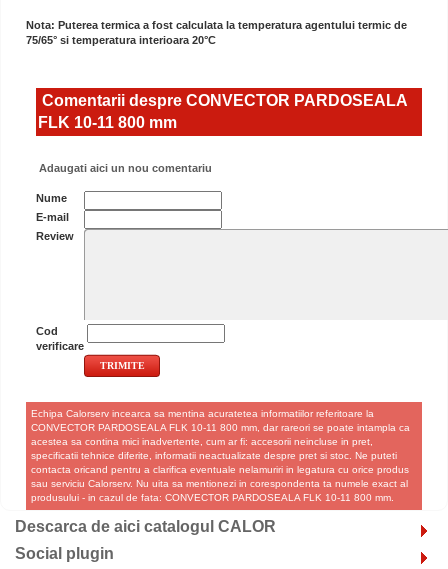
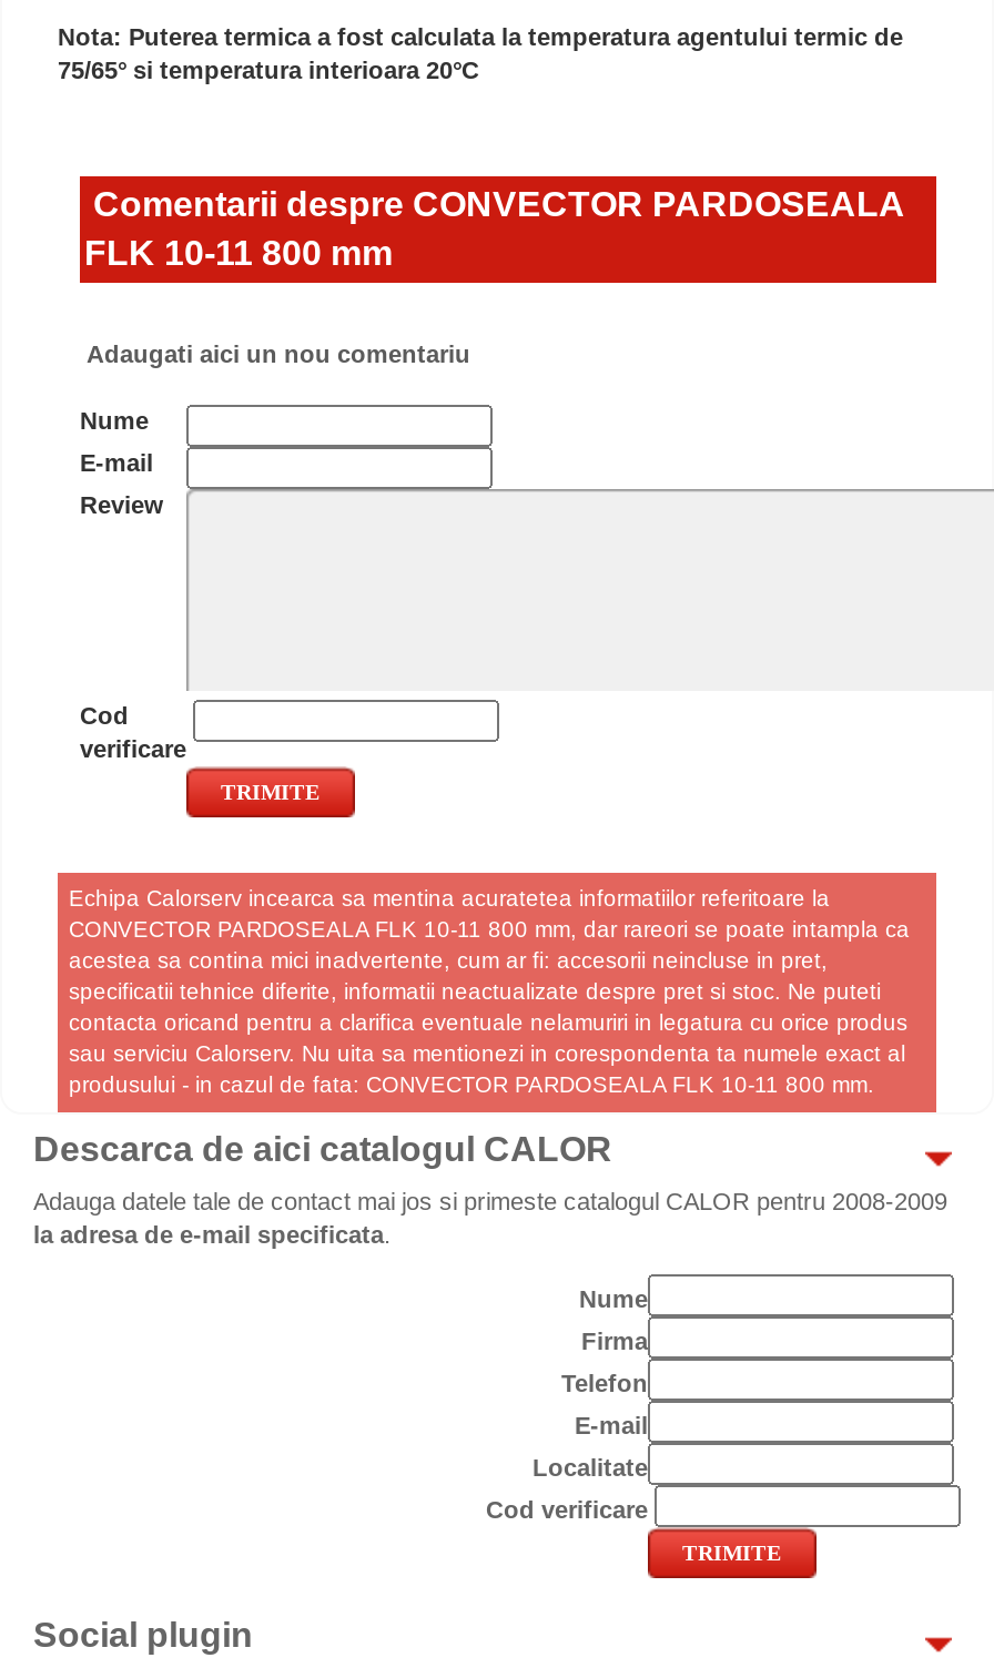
+ [image]
+ Adauga datele tale de contact mai jos si primeste catalogul CALOR pentru 2008-2009
+ la adresa de e-mail specificata.
+ Nume
+ Firma
+ Telefon
+ E-mail
+ Localitate
+ Cod verificare
